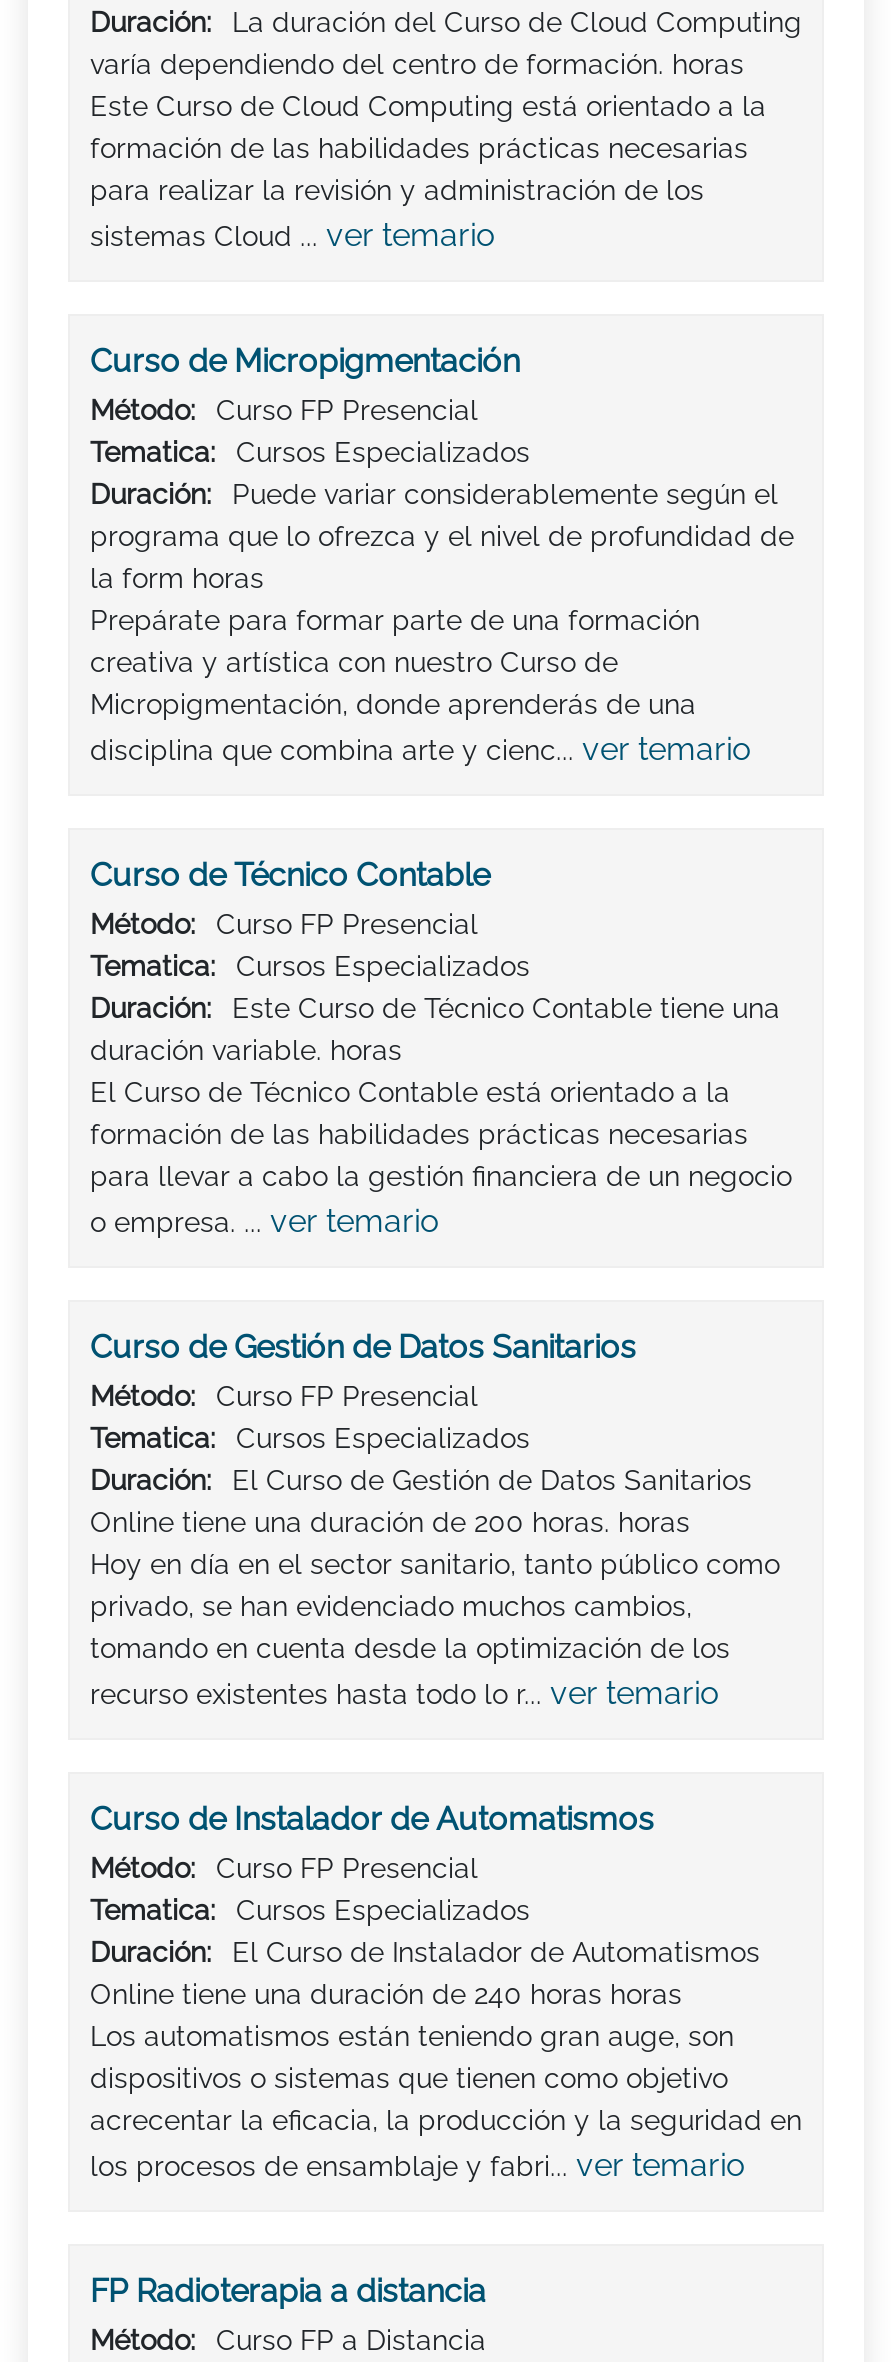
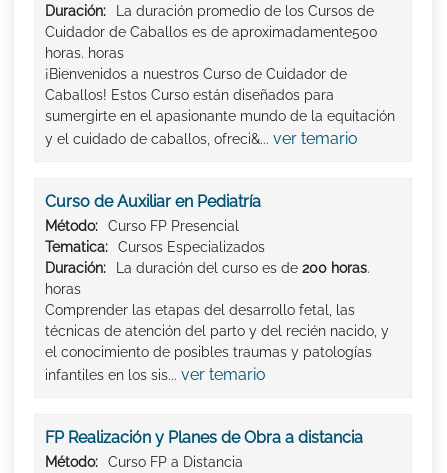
- La duración del Curso de Cloud Computing
- varía dependiendo del centro de formación. horas
- Este Curso de Cloud Computing está orientado a la
- formación de las habilidades prácticas necesarias
- para realizar la revisión y administración de los
- sistemas Cloud ... ver temario
+ La duración promedio de los Cursos de
+ Cuidador de Caballos es de aproximadamente500
+ horas. horas
+ ¡Bienvenidos a nuestros Curso de Cuidador de
+ Caballos! Estos Curso están diseñados para
+ sumergirte en el apasionante mundo de la equitación
+ y el cuidado de caballos, ofreci&... ver temario

- Curso de Micropigmentación
+ Curso de Auxiliar en Pediatría

moved down: Método: | Curso FP Presencial | Tematica: | Cursos Especializados | Duración:

- Puede variar considerablemente según el
- programa que lo ofrezca y el nivel de profundidad de
- la form horas
- Prepárate para formar parte de una formación
- creativa y artística con nuestro Curso de
- Micropigmentación, donde aprenderás de una
- disciplina que combina arte y cienc... ver temario
- Curso de Técnico Contable
- Método:
- Curso FP Presencial
- Tematica:
- Cursos Especializados
- Duración:
- Este Curso de Técnico Contable tiene una
- duración variable. horas
- El Curso de Técnico Contable está orientado a la
- formación de las habilidades prácticas necesarias
- para llevar a cabo la gestión financiera de un negocio
- o empresa. ... ver temario
- Curso de Gestión de Datos Sanitarios
- Método:
- Curso FP Presencial
- Tematica:
- Cursos Especializados
- Duración:
- El Curso de Gestión de Datos Sanitarios
- Online tiene una duración de 200 horas. horas
- Hoy en día en el sector sanitario, tanto público como
- privado, se han evidenciado muchos cambios,
- tomando en cuenta desde la optimización de los
- recurso existentes hasta todo lo r... ver temario
- Curso de Instalador de Automatismos
- Método:
- Curso FP Presencial
- Tematica:
- Cursos Especializados
- Duración:
- El Curso de Instalador de Automatismos
- Online tiene una duración de 240 horas horas
- Los automatismos están teniendo gran auge, son
- dispositivos o sistemas que tienen como objetivo
- acrecentar la eficacia, la producción y la seguridad en
- los procesos de ensamblaje y fabri... ver temario
- FP Radioterapia a distancia
+ La duración del curso es de 200 horas.
+ horas
+ Comprender las etapas del desarrollo fetal, las
+ técnicas de atención del parto y del recién nacido, y
+ el conocimiento de posibles traumas y patologías
+ infantiles en los sis... ver temario
+ FP Realización y Planes de Obra a distancia
